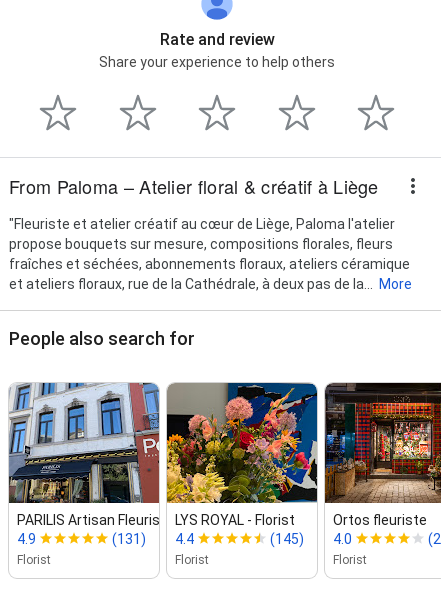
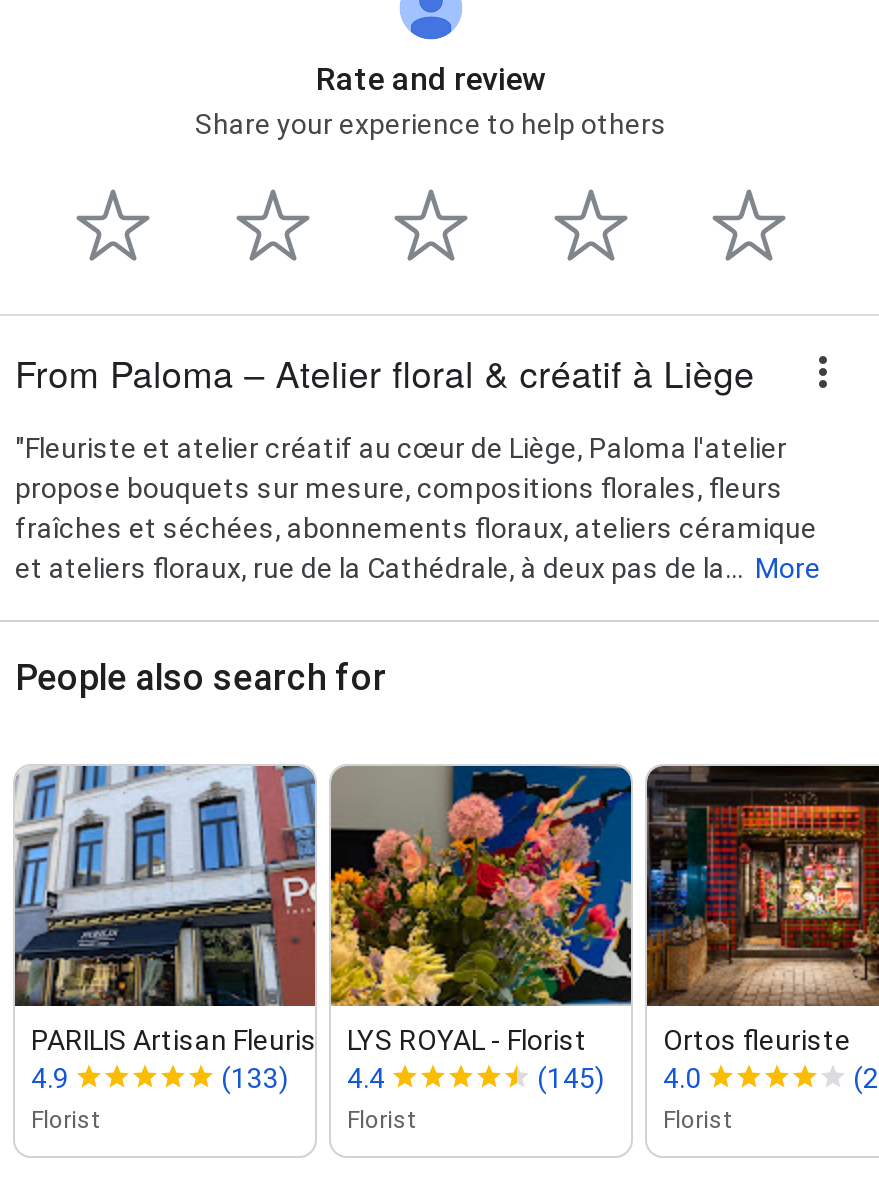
- (131) 4.4
+ (133) 4.4
